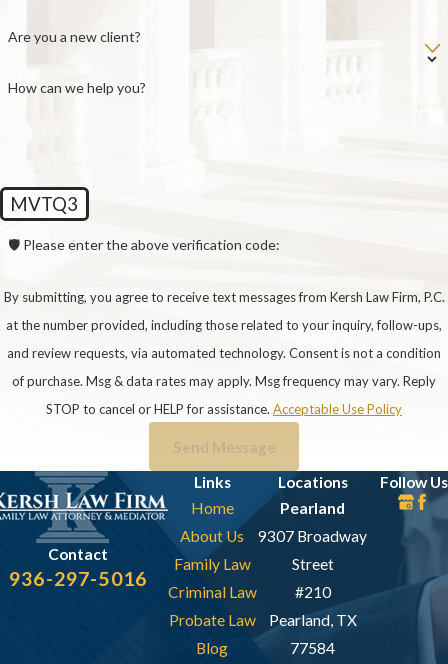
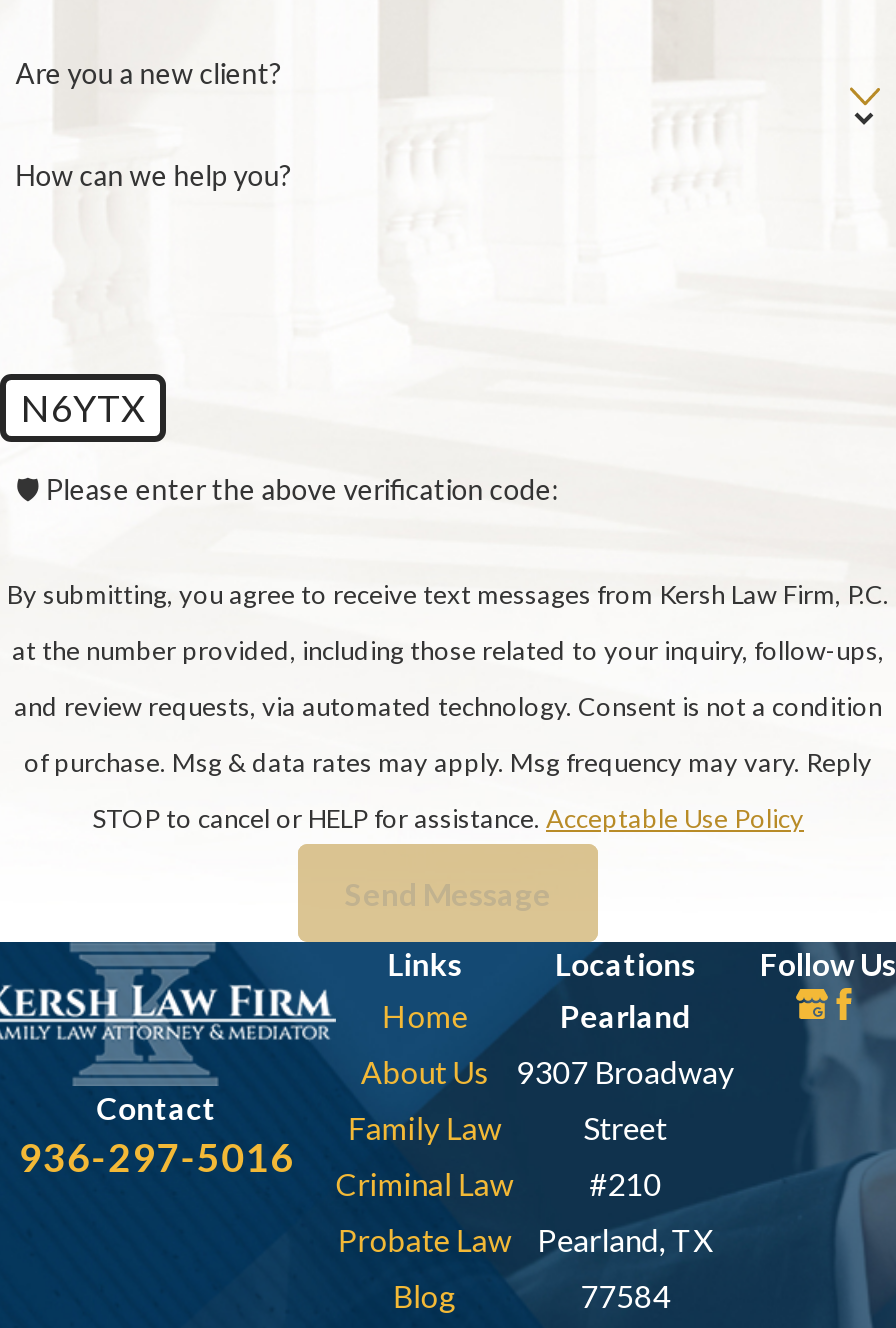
- MVTQ3
+ N6YTX
